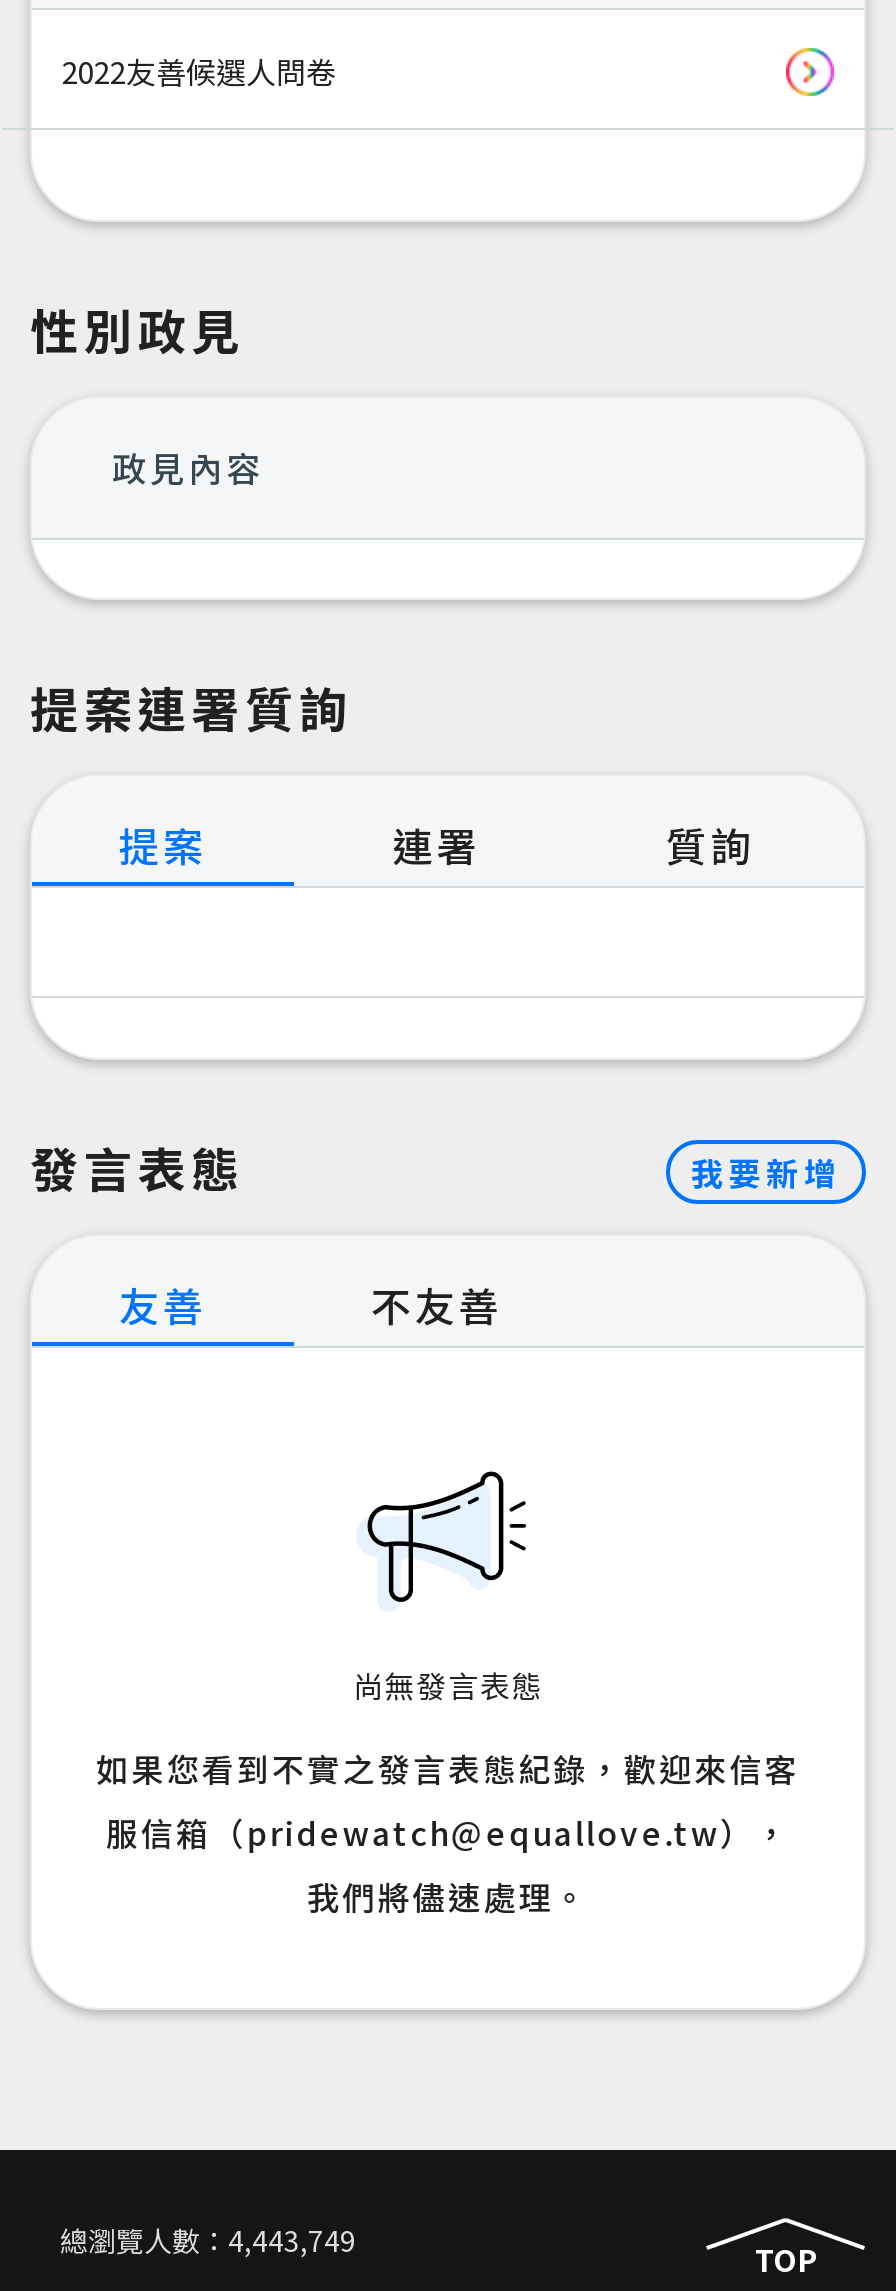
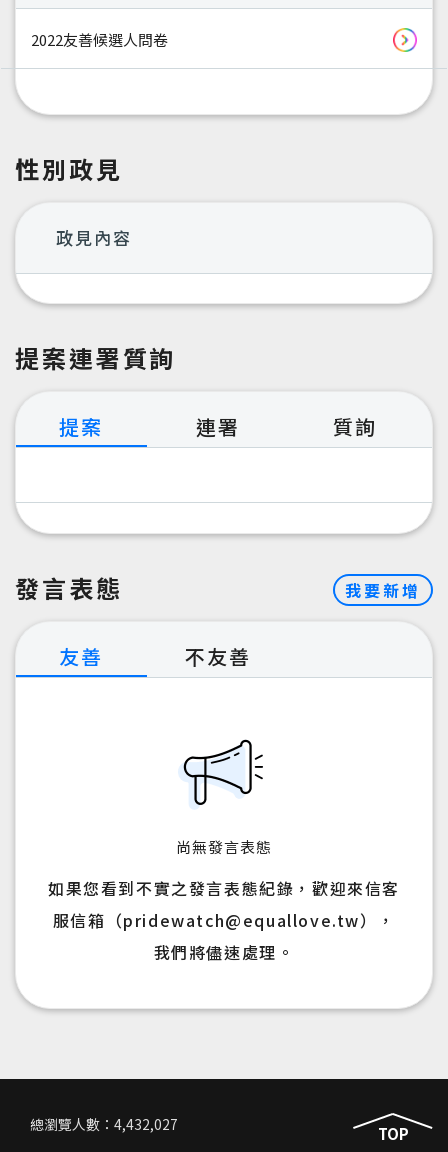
- 總瀏覽人數：4,443,749
+ 總瀏覽人數：4,432,027
